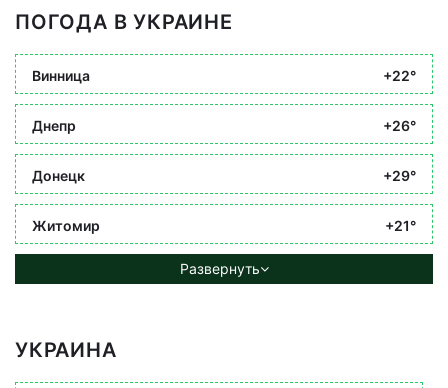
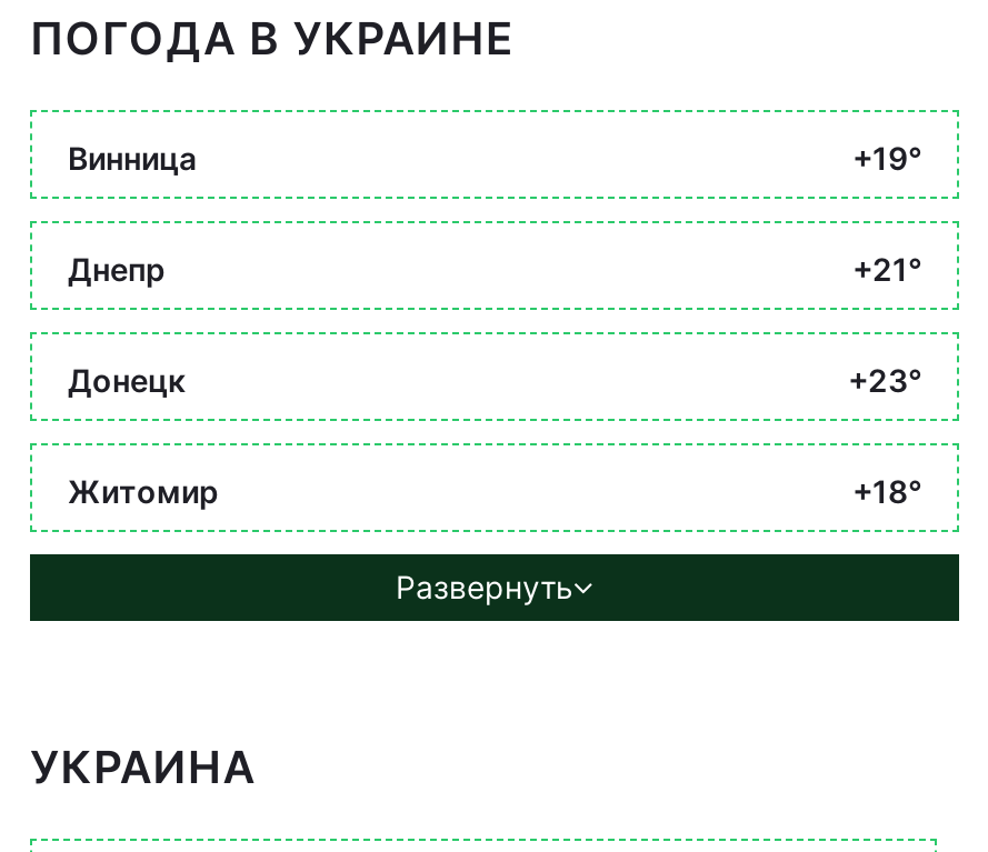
- +22°
+ +19°

- +26°
+ +21°

- +29°
+ +23°

- +21°
+ +18°
